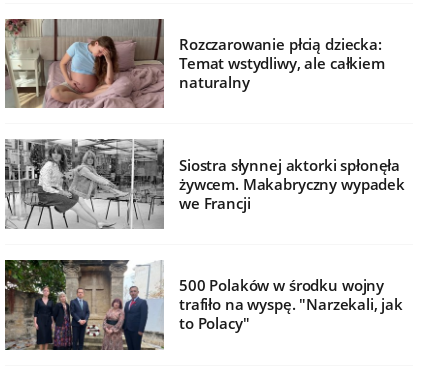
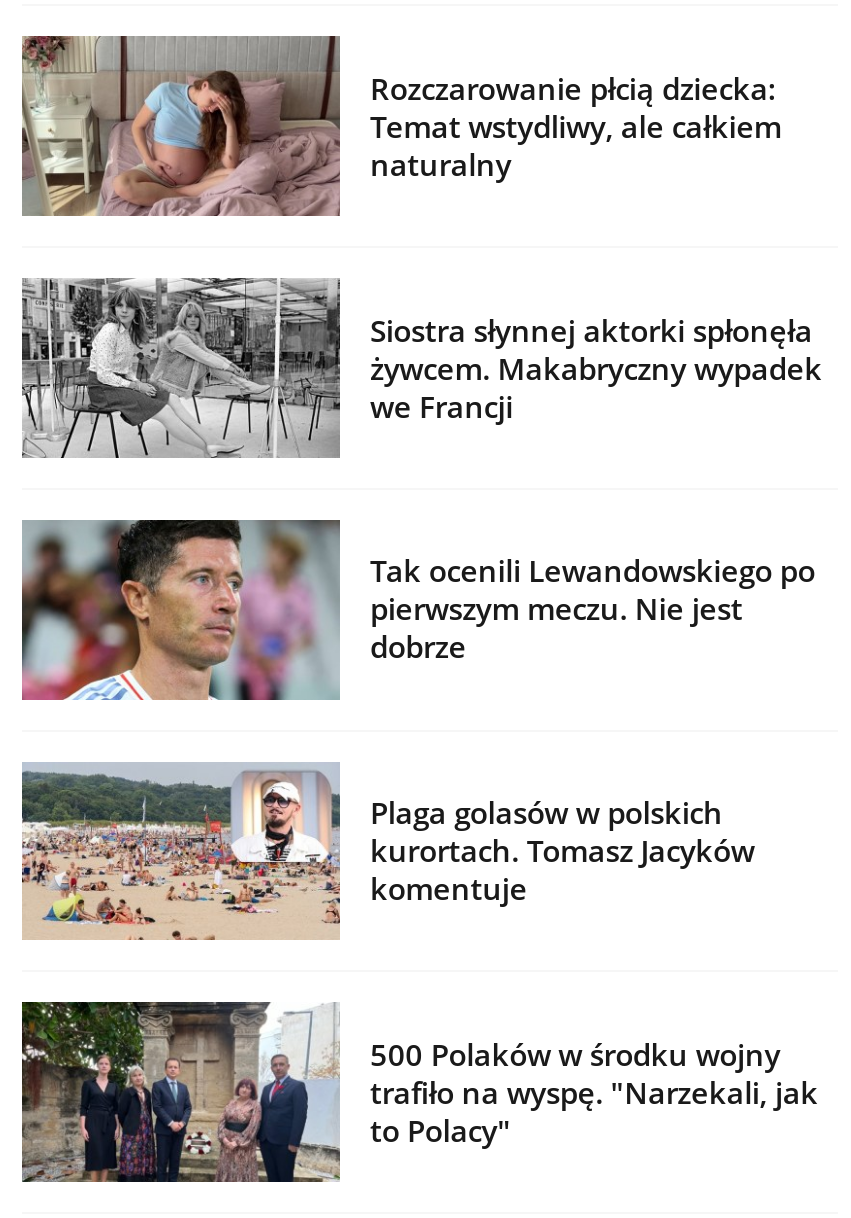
+ [image]
+ Tak ocenili Lewandowskiego po
+ pierwszym meczu. Nie jest
+ dobrze

+ [image]
+ Plaga golasów w polskich
+ kurortach. Tomasz Jacyków
+ komentuje
